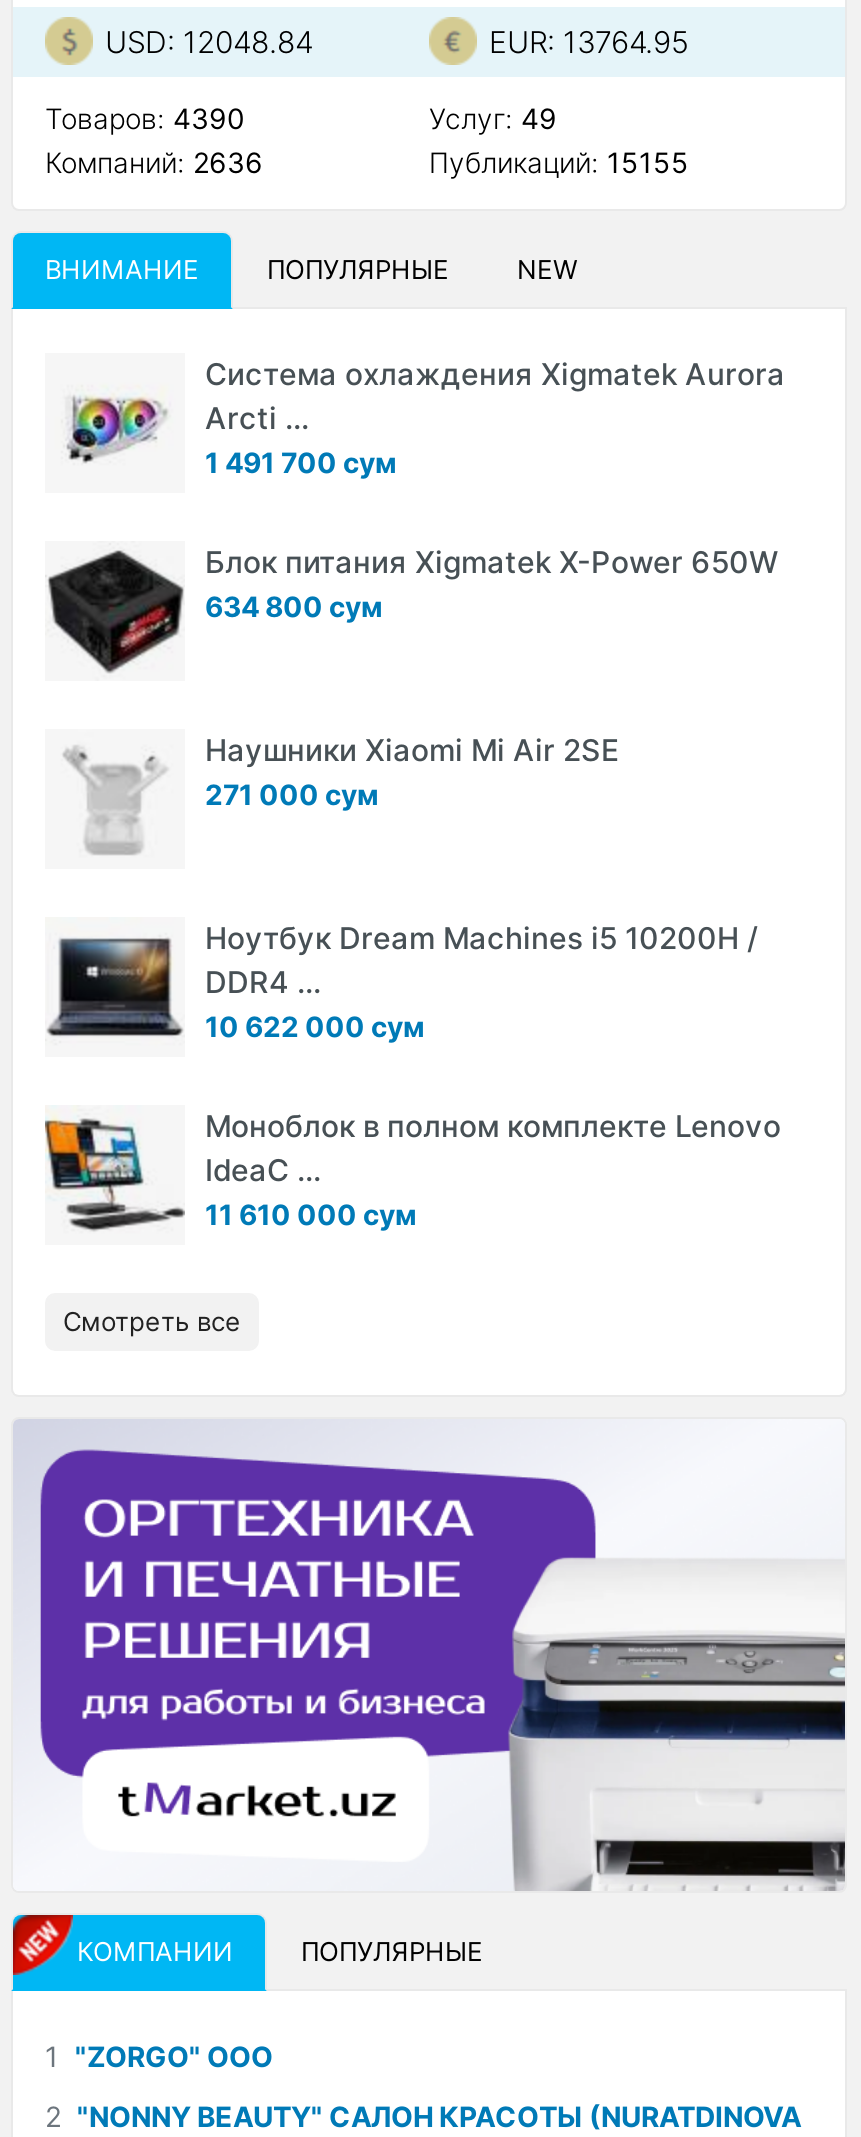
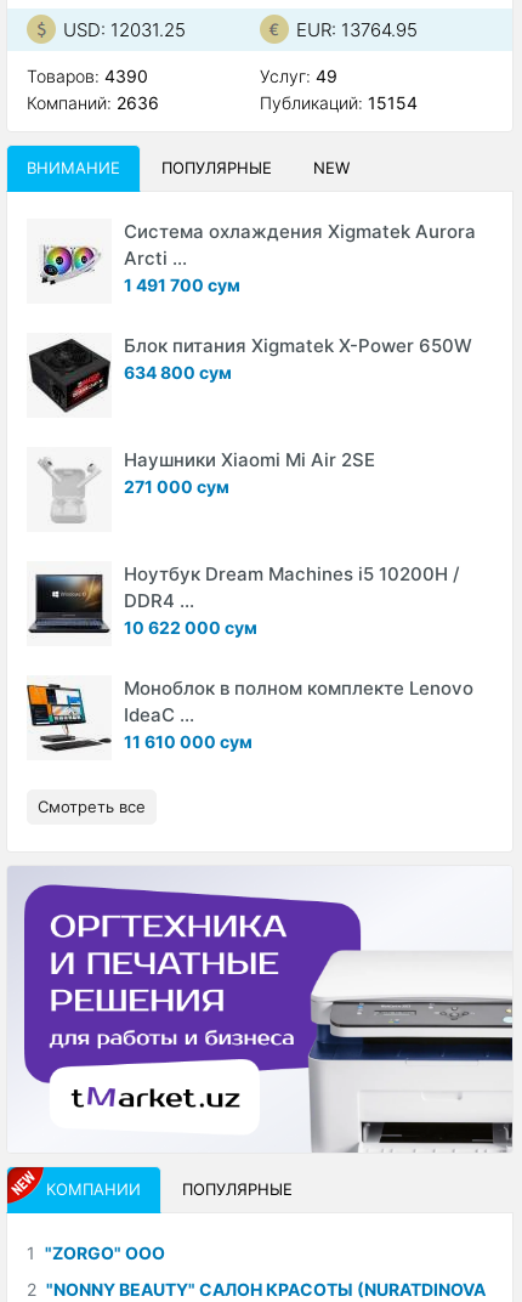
- USD: 12048.84
+ USD: 12031.25

- Публикаций: 15155
+ Публикаций: 15154
